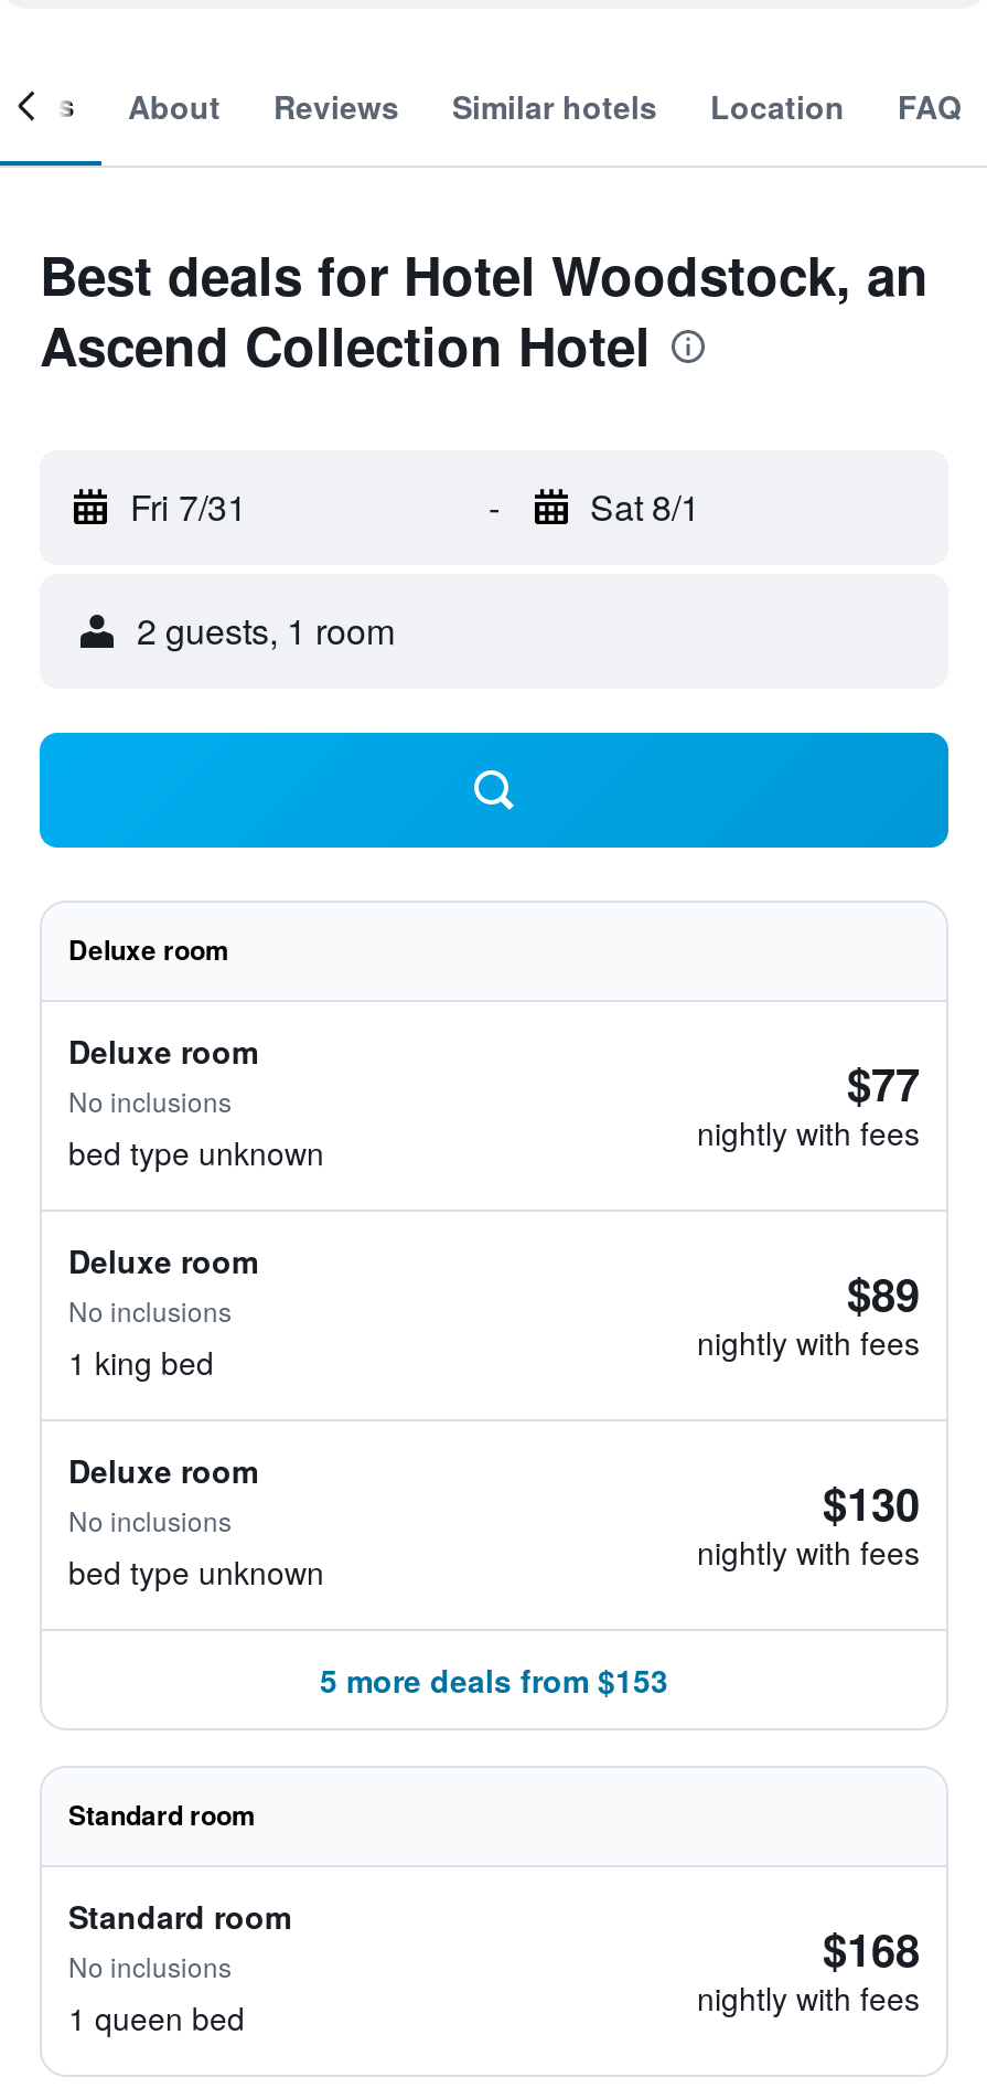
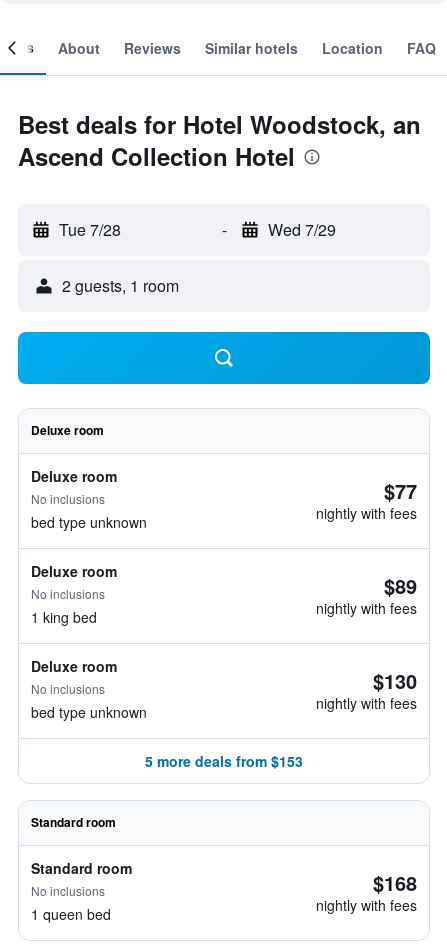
- Fri 7/31
+ Tue 7/28

- Sat 8/1
+ Wed 7/29
